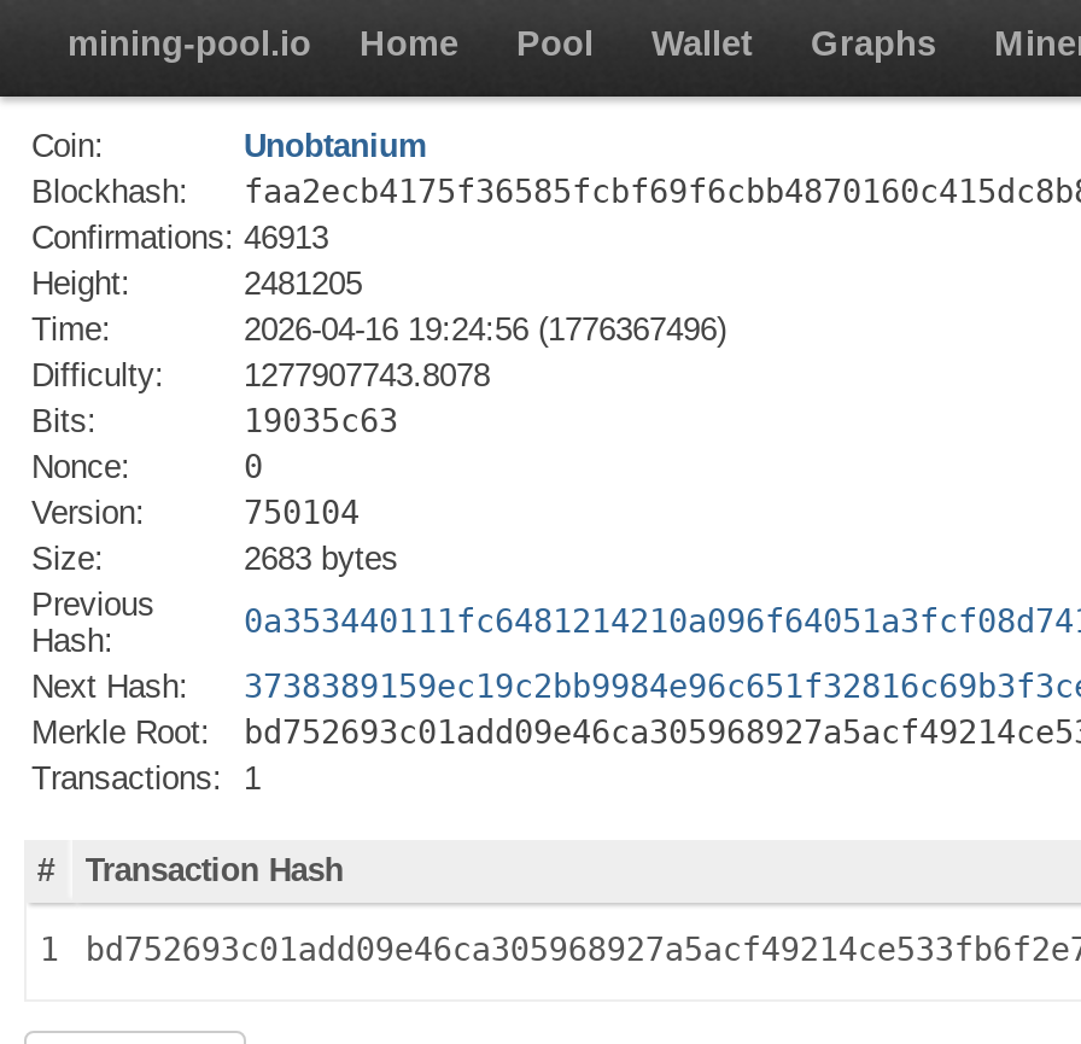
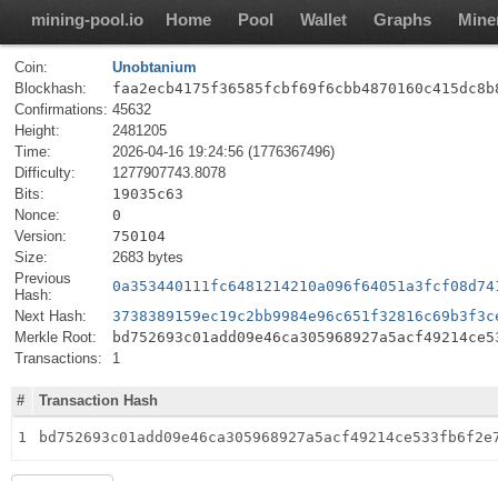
- Confirmations: 46913
+ Confirmations: 45632
